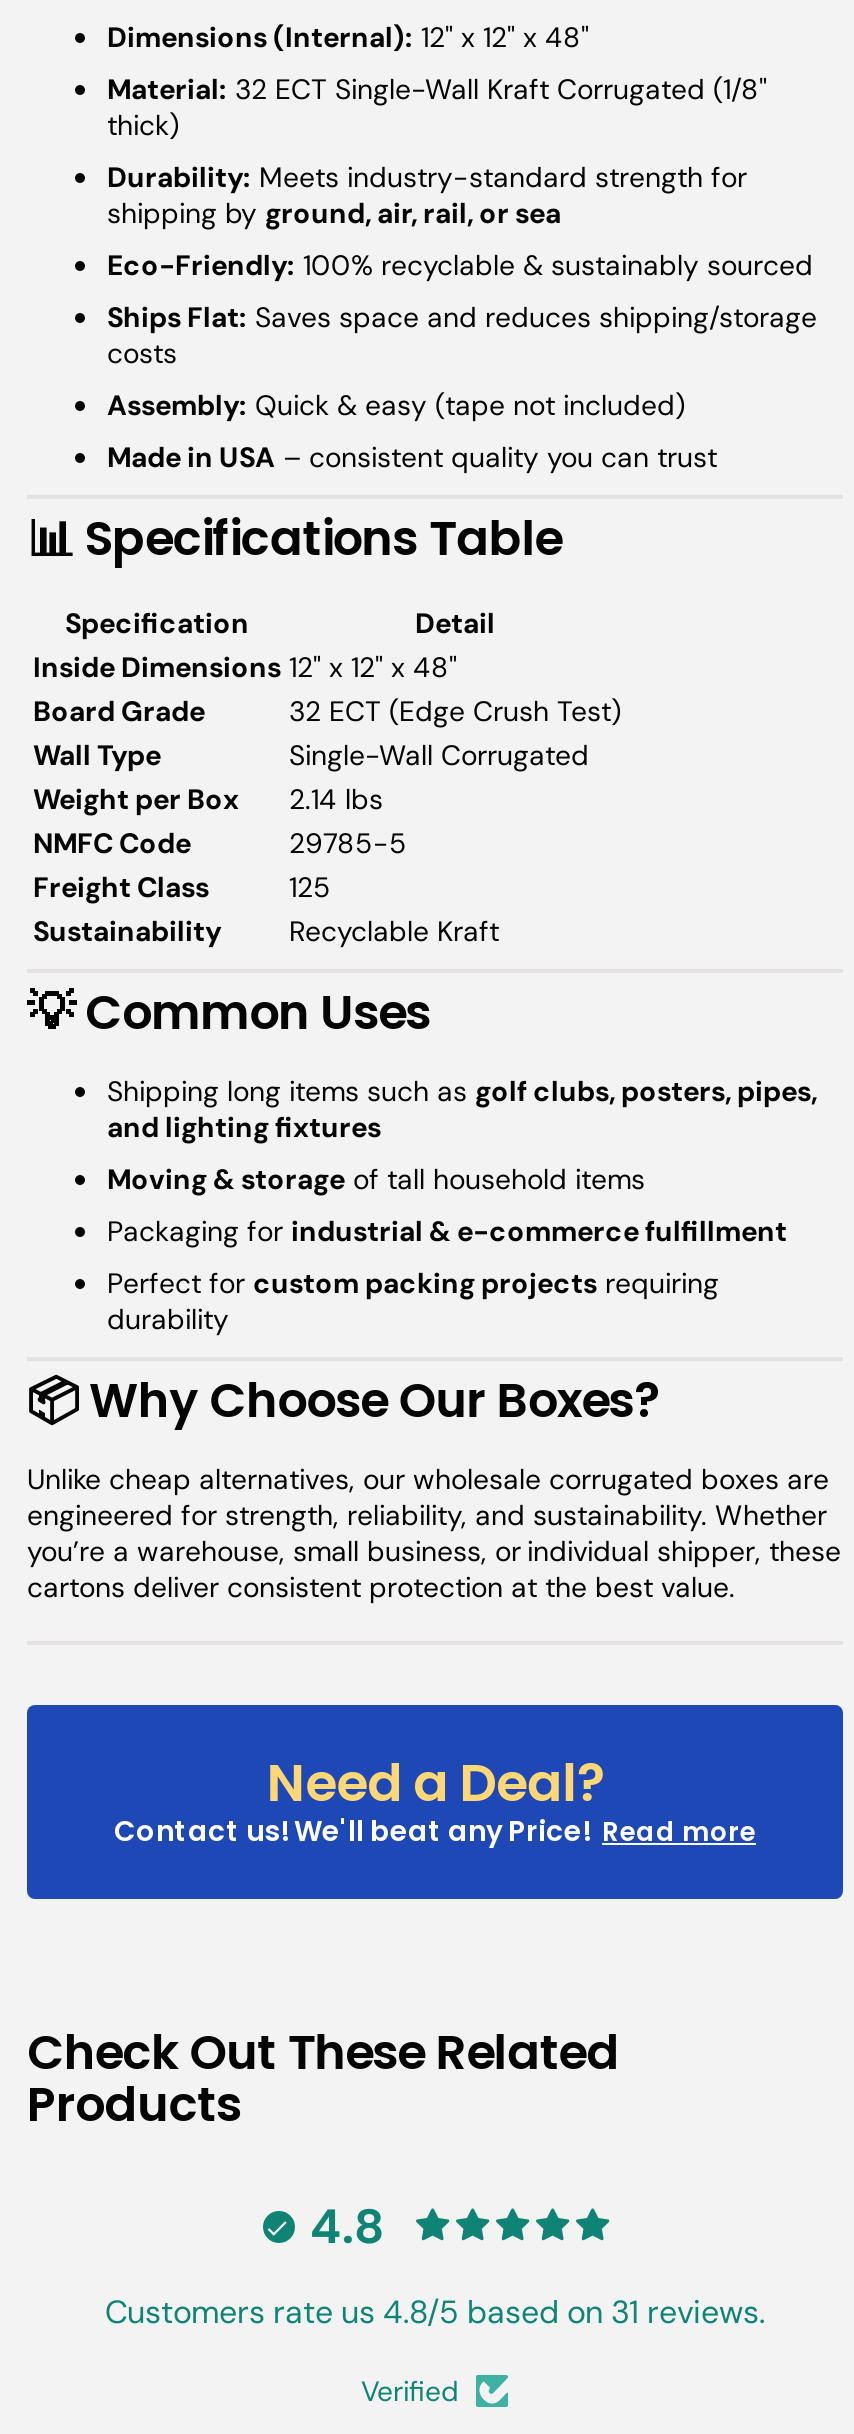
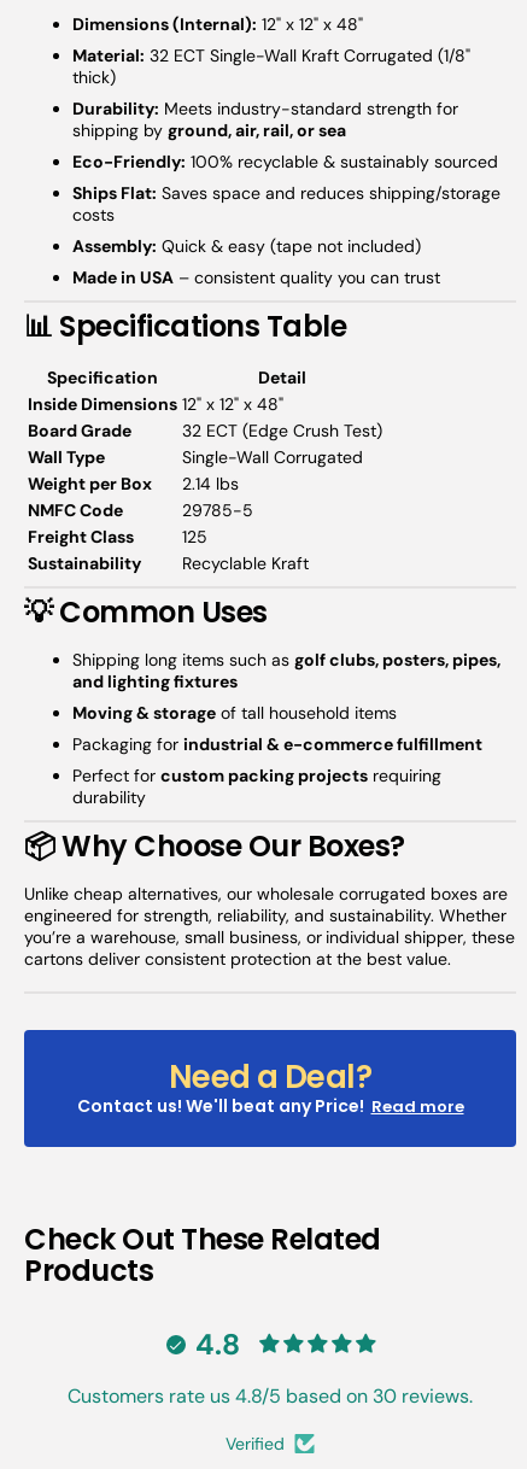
- Customers rate us 4.8/5 based on 31 reviews.
+ Customers rate us 4.8/5 based on 30 reviews.
